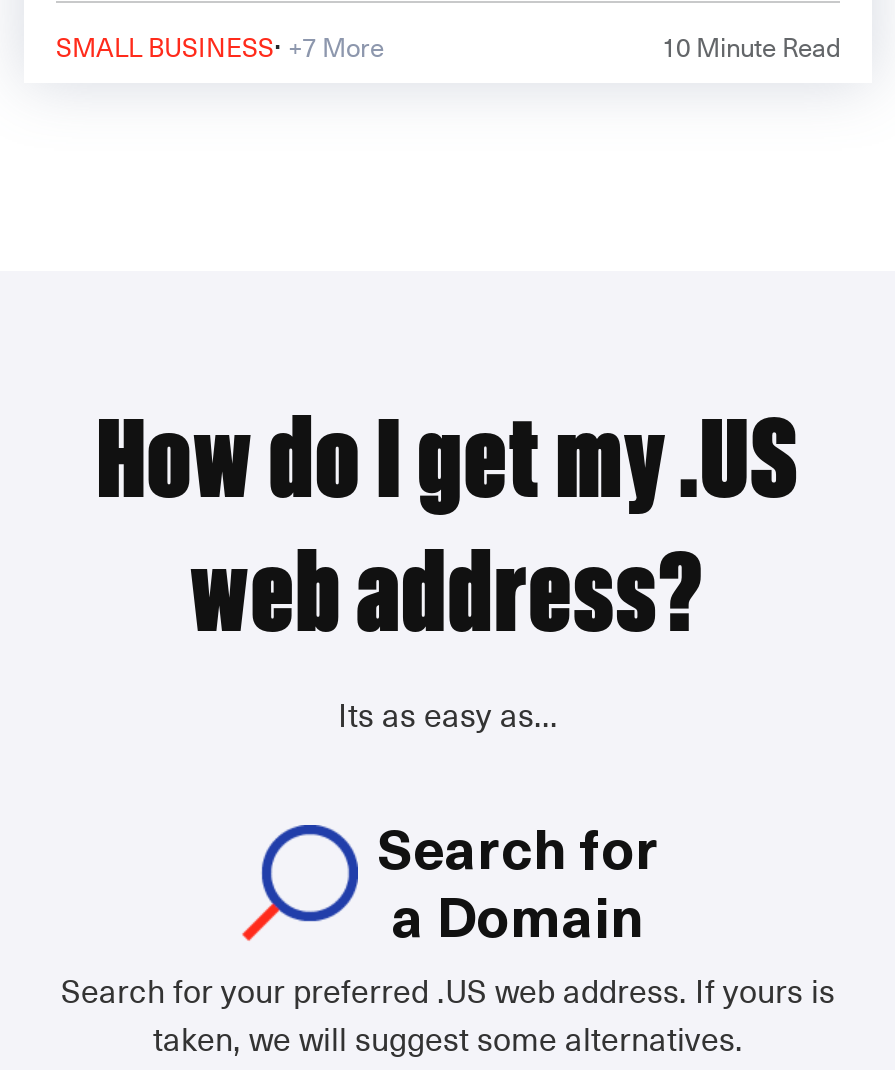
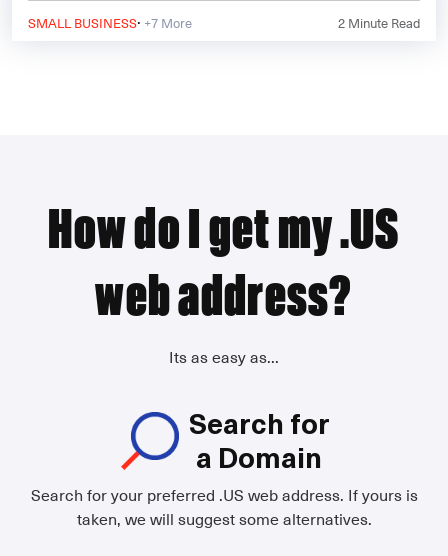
- 10 Minute Read
+ 2 Minute Read
